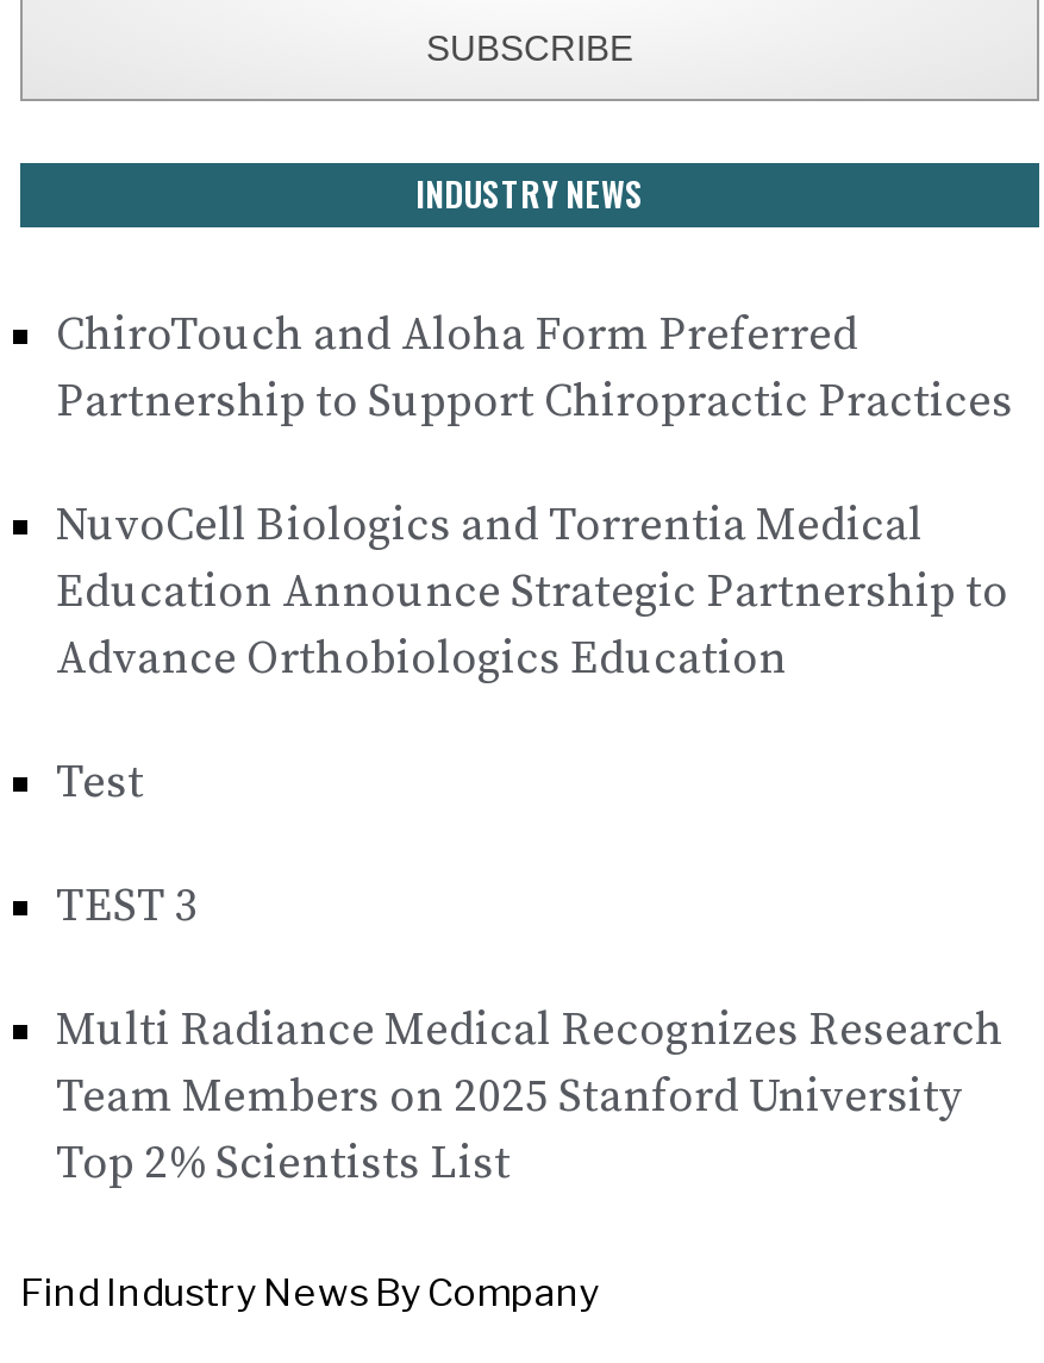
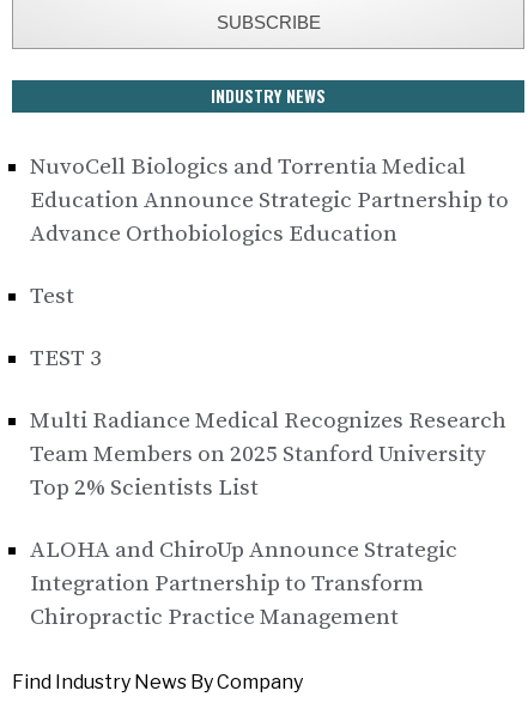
- ChiroTouch and Aloha Form Preferred
- Partnership to Support Chiropractic Practices

moved up: NuvoCell Biologics and Torrentia Medical | Education Announce Strategic Partnership to | Advance Orthobiologics Education | Test | TEST 3 | Multi Radiance Medical Recognizes Research | Team Members on 2025 Stanford University | Top 2% Scientists List

+ ALOHA and ChiroUp Announce Strategic
+ Integration Partnership to Transform
+ Chiropractic Practice Management
